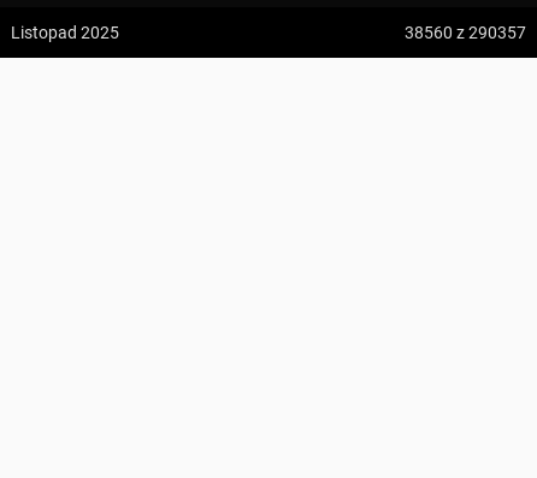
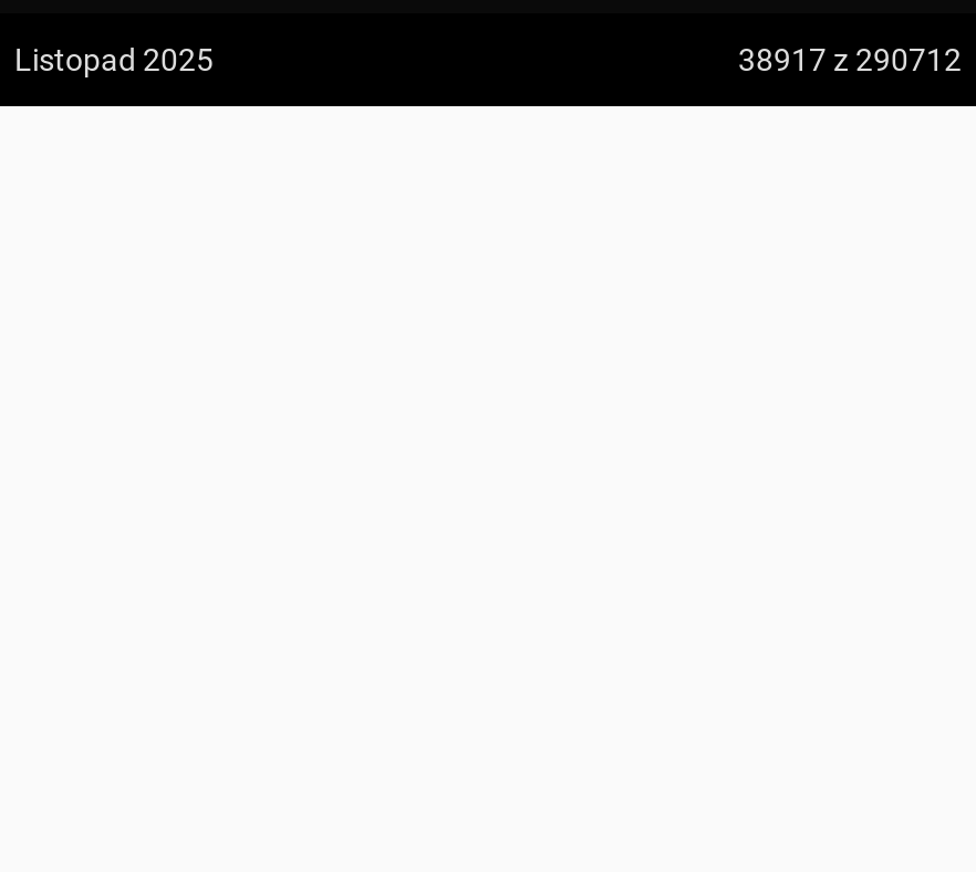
- 38560 z 290357
+ 38917 z 290712
